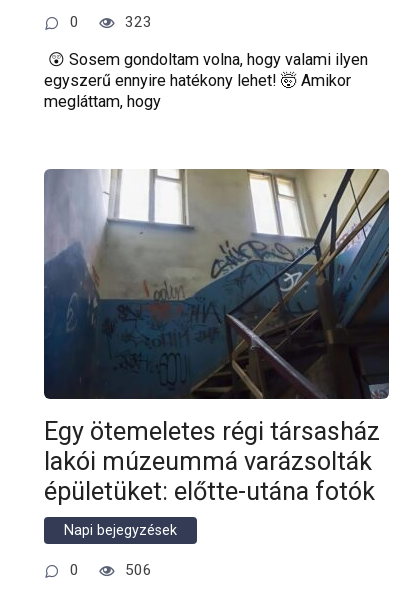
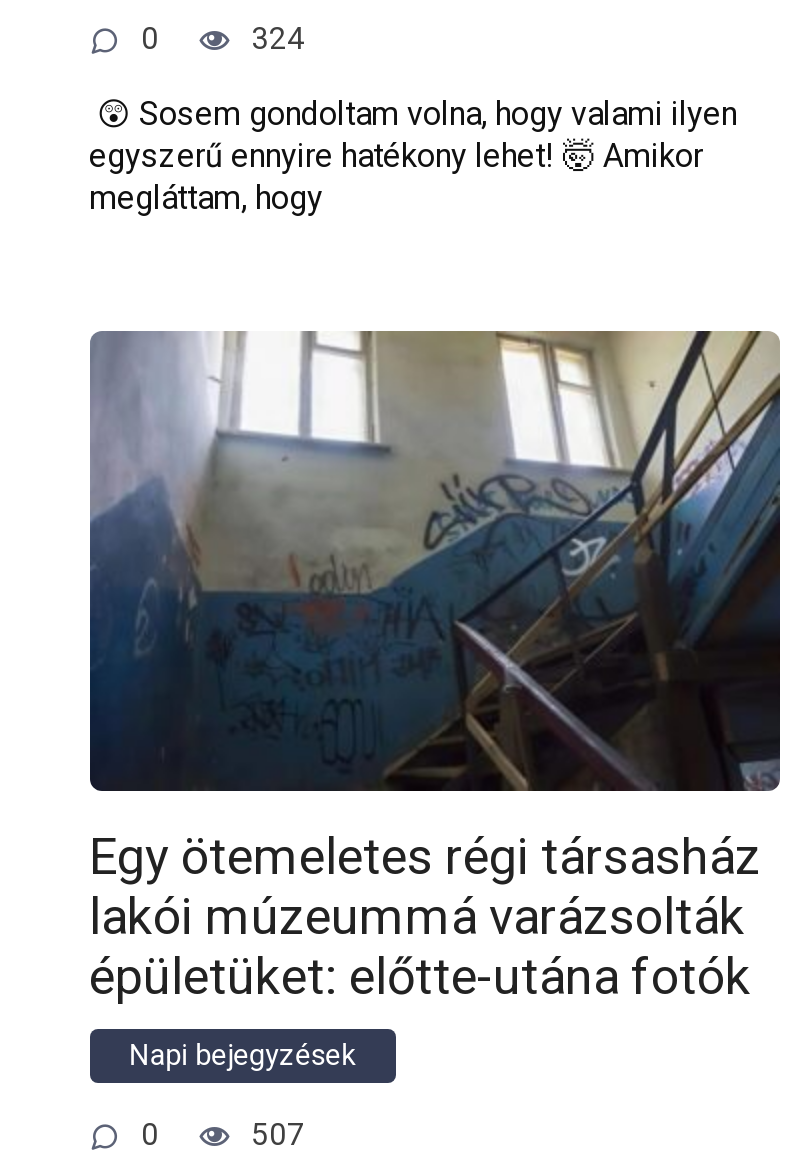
- 323
+ 324

- 506
+ 507
